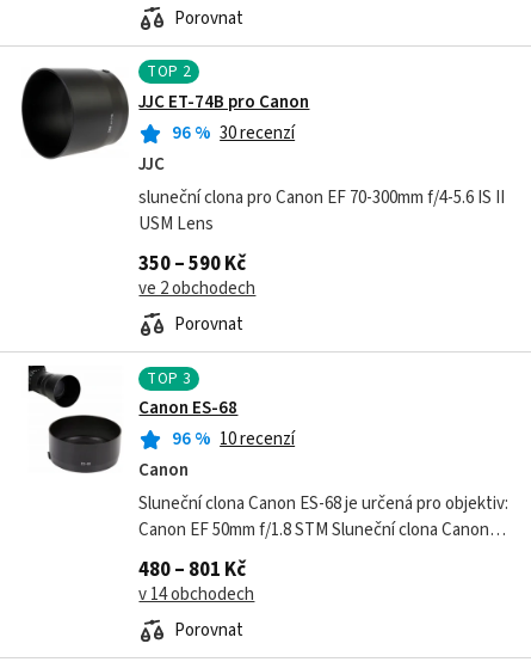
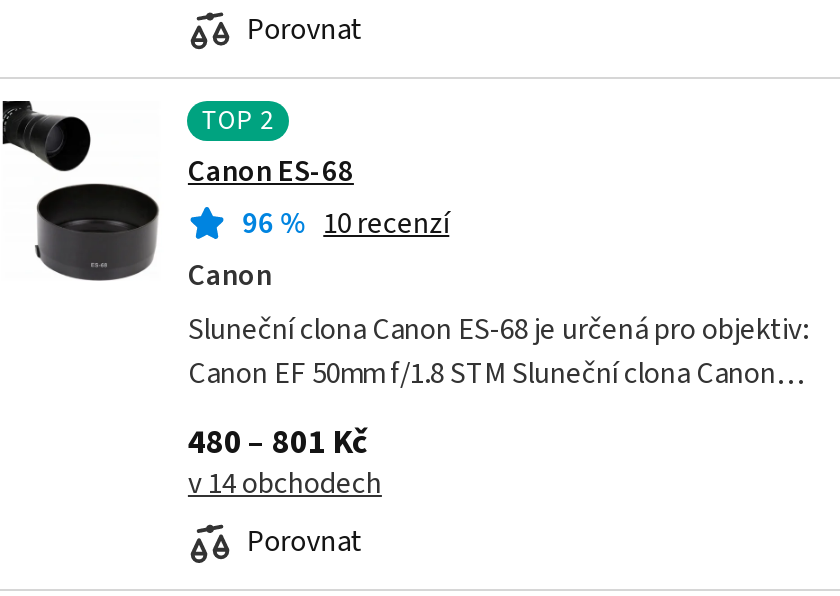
- [image]
- JJC ET-74B pro Canon
- 96% 30 recenzí
- JJC
- sluneční clona pro Canon EF 70-300mm f/4-5.6 IS II
- USM Lens
- 350 – 590 Kč
- ve 2 obchodech
- Porovnat
- TOP3
